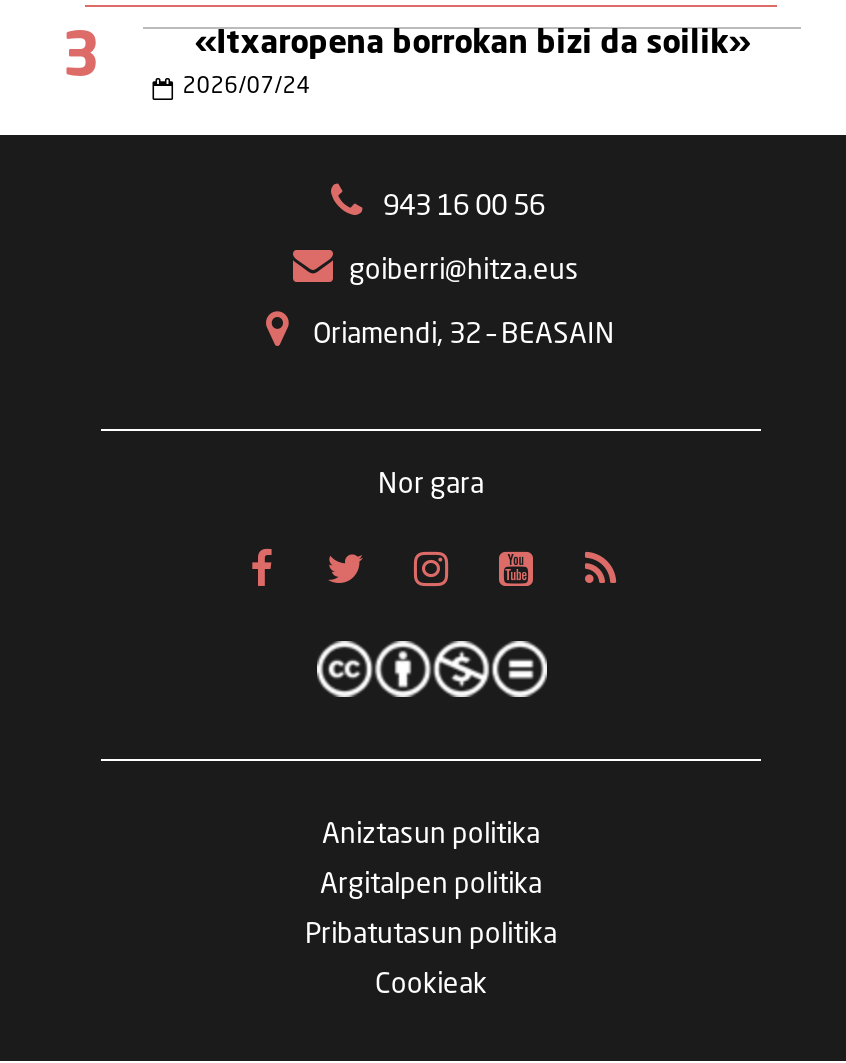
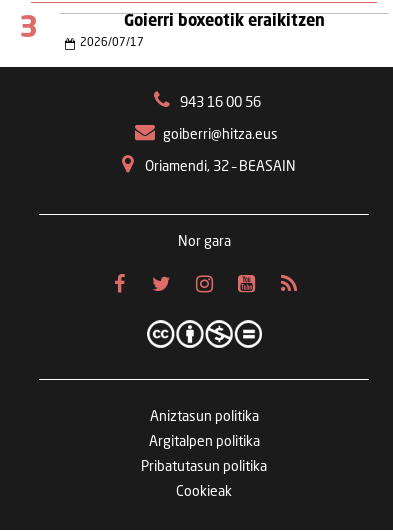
- «Itxaropena borrokan bizi da soilik»
+ Goierri boxeotik eraikitzen

- 2026/07/24
+ 2026/07/17
